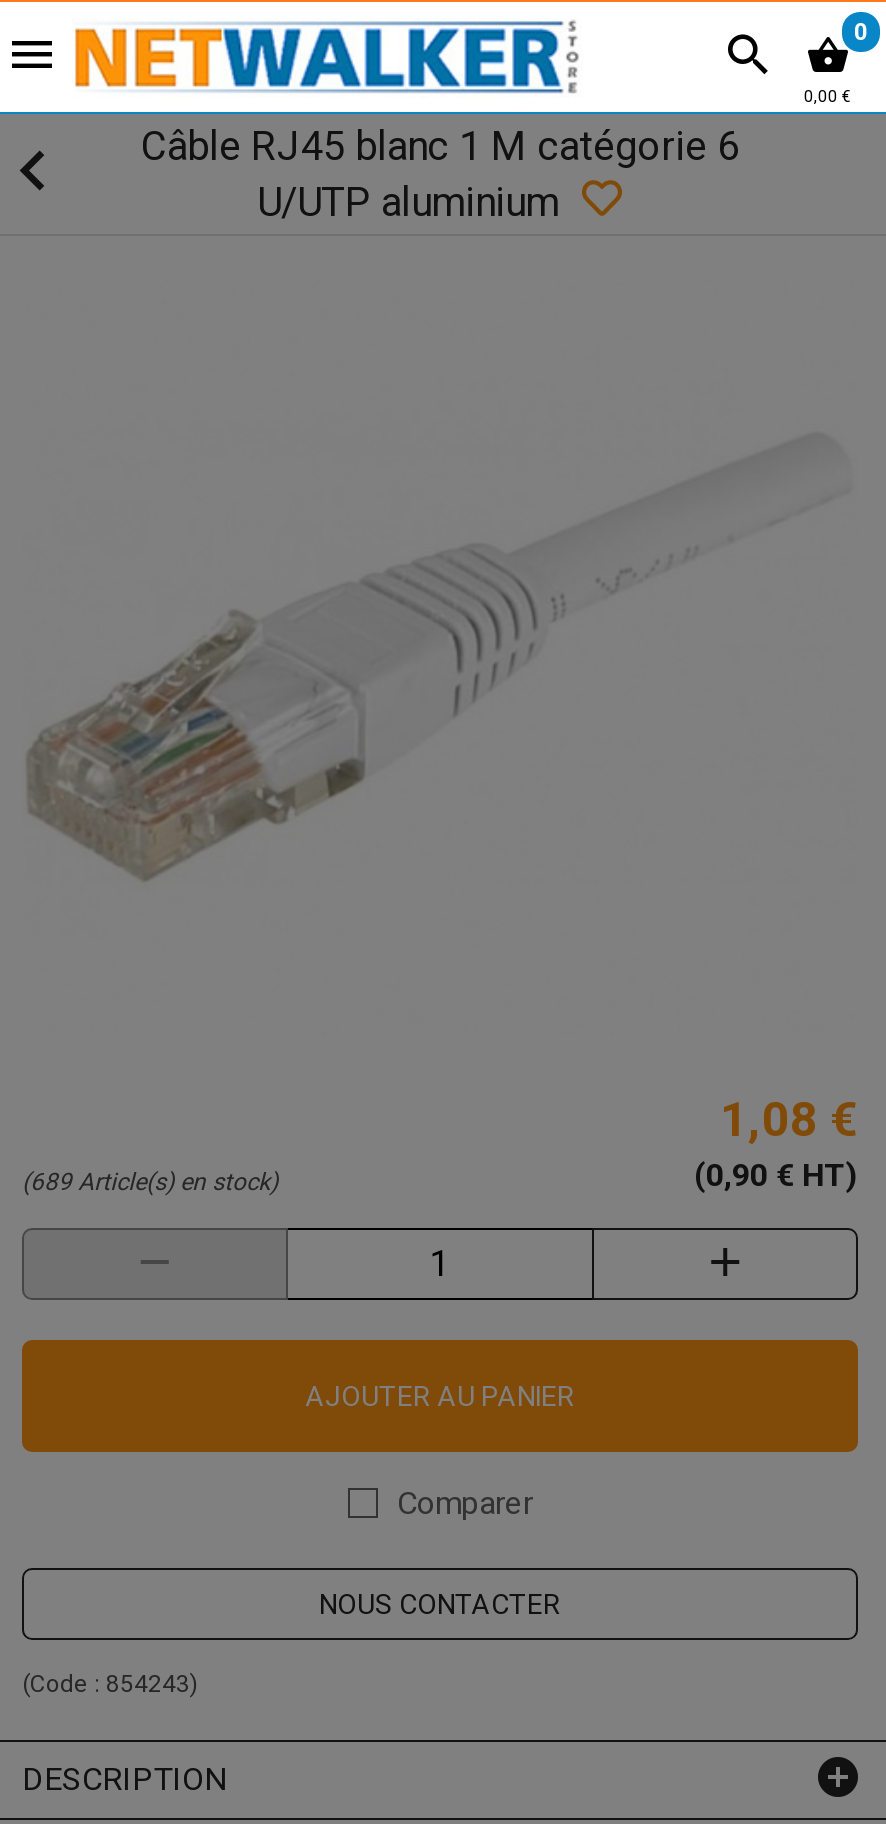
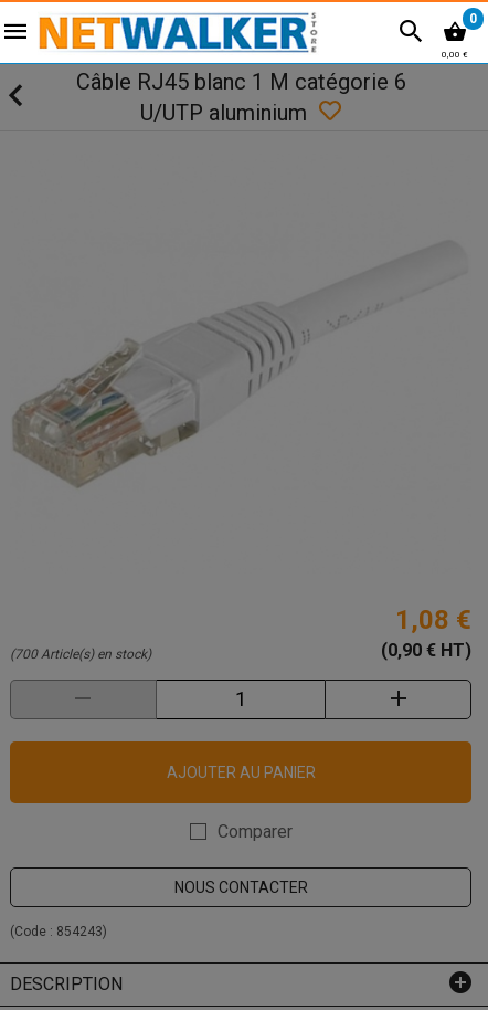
- (689 Article(s) en stock)
+ (700 Article(s) en stock)
